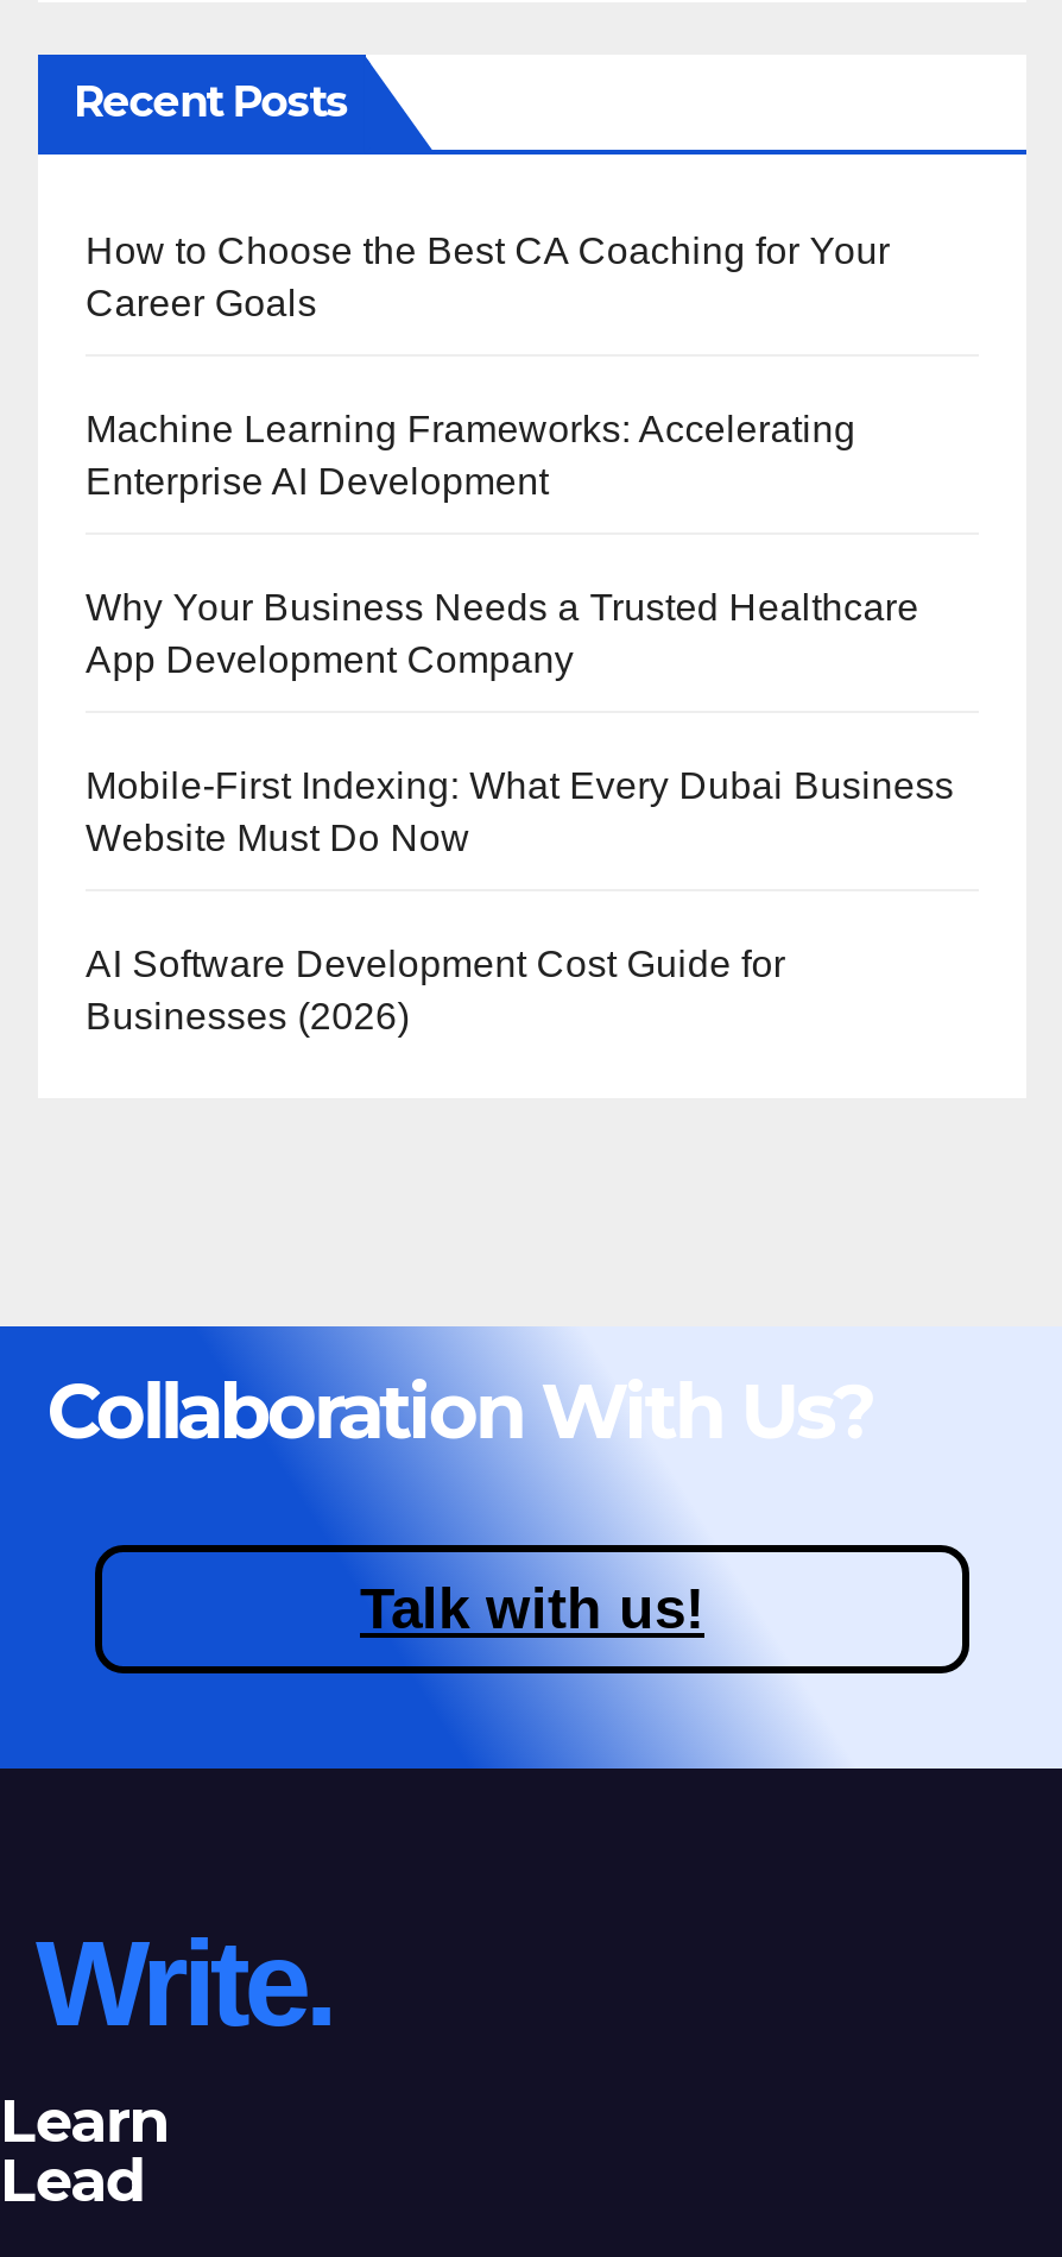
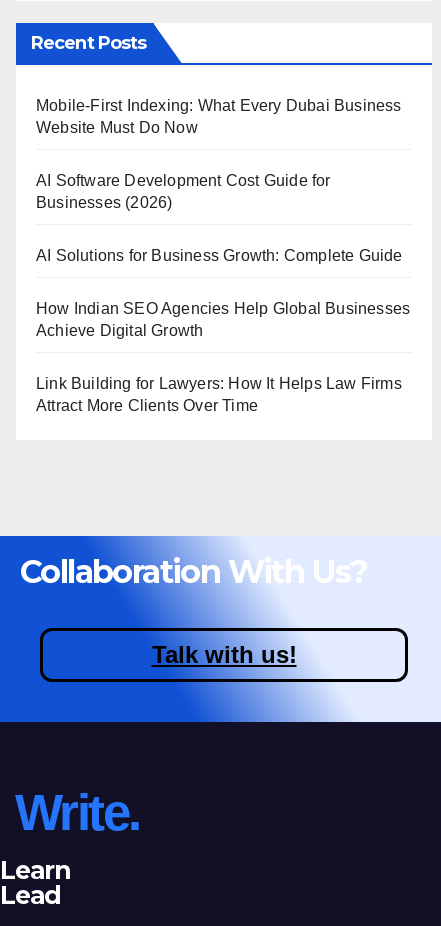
- How to Choose the Best CA Coaching for Your
- Career Goals
- Machine Learning Frameworks: Accelerating
- Enterprise AI Development
- Why Your Business Needs a Trusted Healthcare
- App Development Company

moved up: Mobile-First Indexing: What Every Dubai Business | Website Must Do Now | AI Software Development Cost Guide for | Businesses (2026)

+ AI Solutions for Business Growth: Complete Guide
+ How Indian SEO Agencies Help Global Businesses
+ Achieve Digital Growth
+ Link Building for Lawyers: How It Helps Law Firms
+ Attract More Clients Over Time
